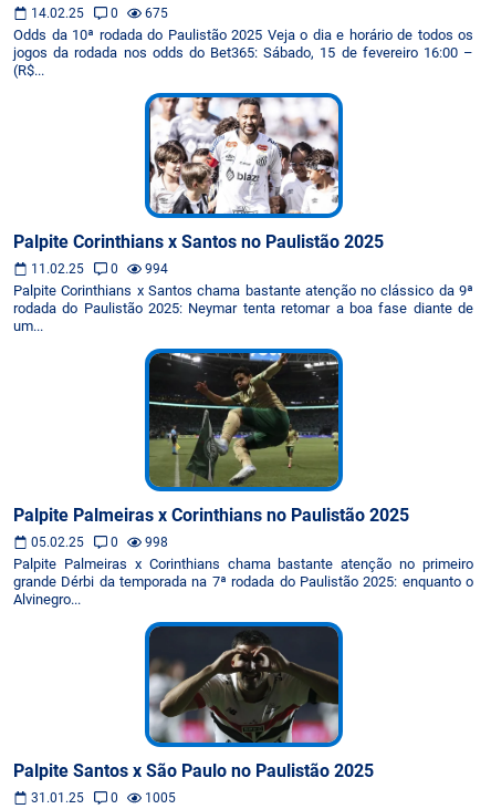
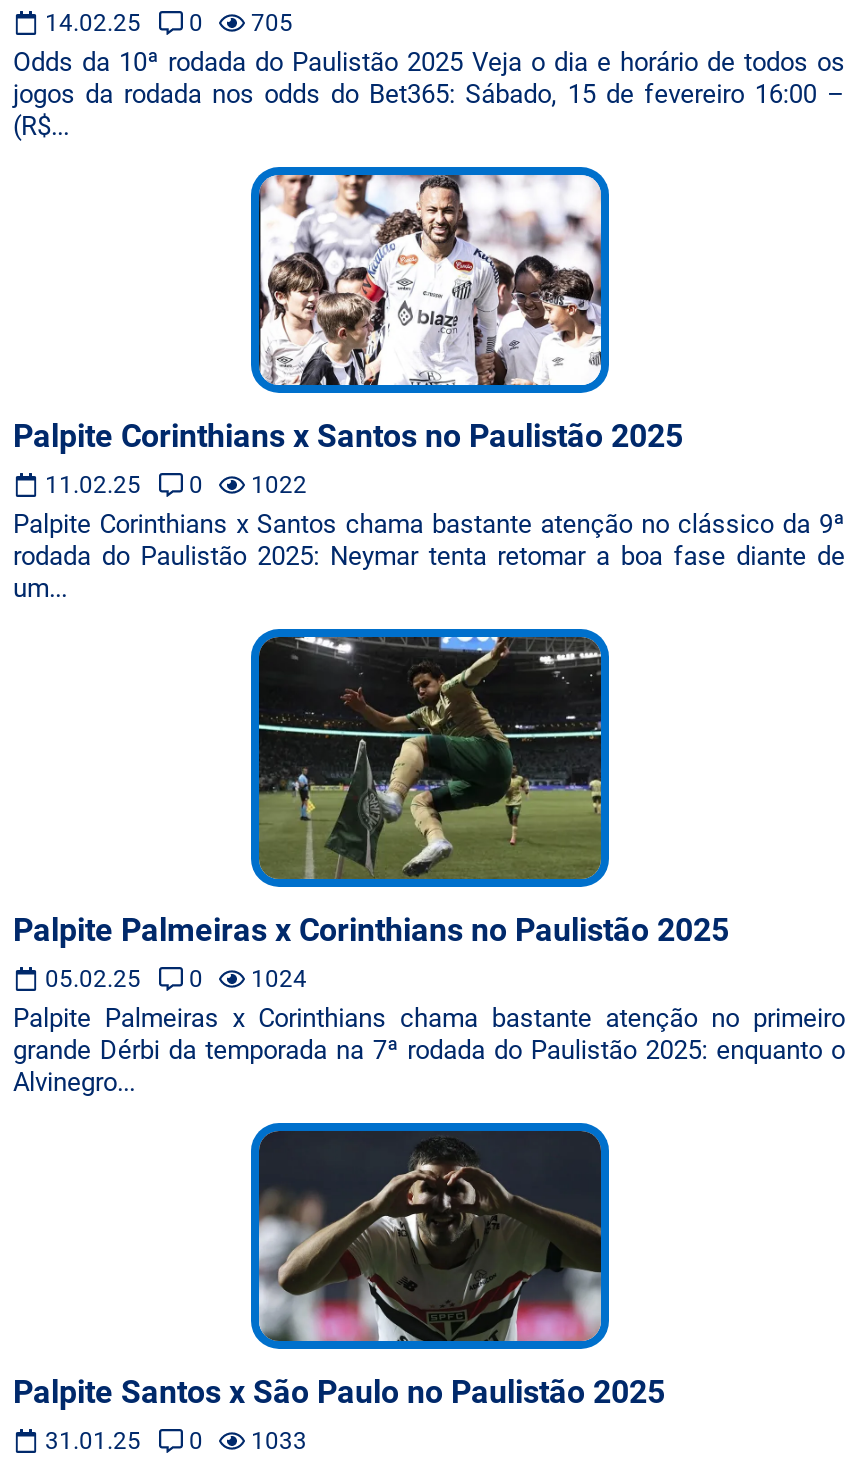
- 14.02.25 0 675
+ 14.02.25 0 705

- 11.02.25 0 994
+ 11.02.25 0 1022

- 05.02.25 0 998
+ 05.02.25 0 1024

- 31.01.25 0 1005
+ 31.01.25 0 1033
